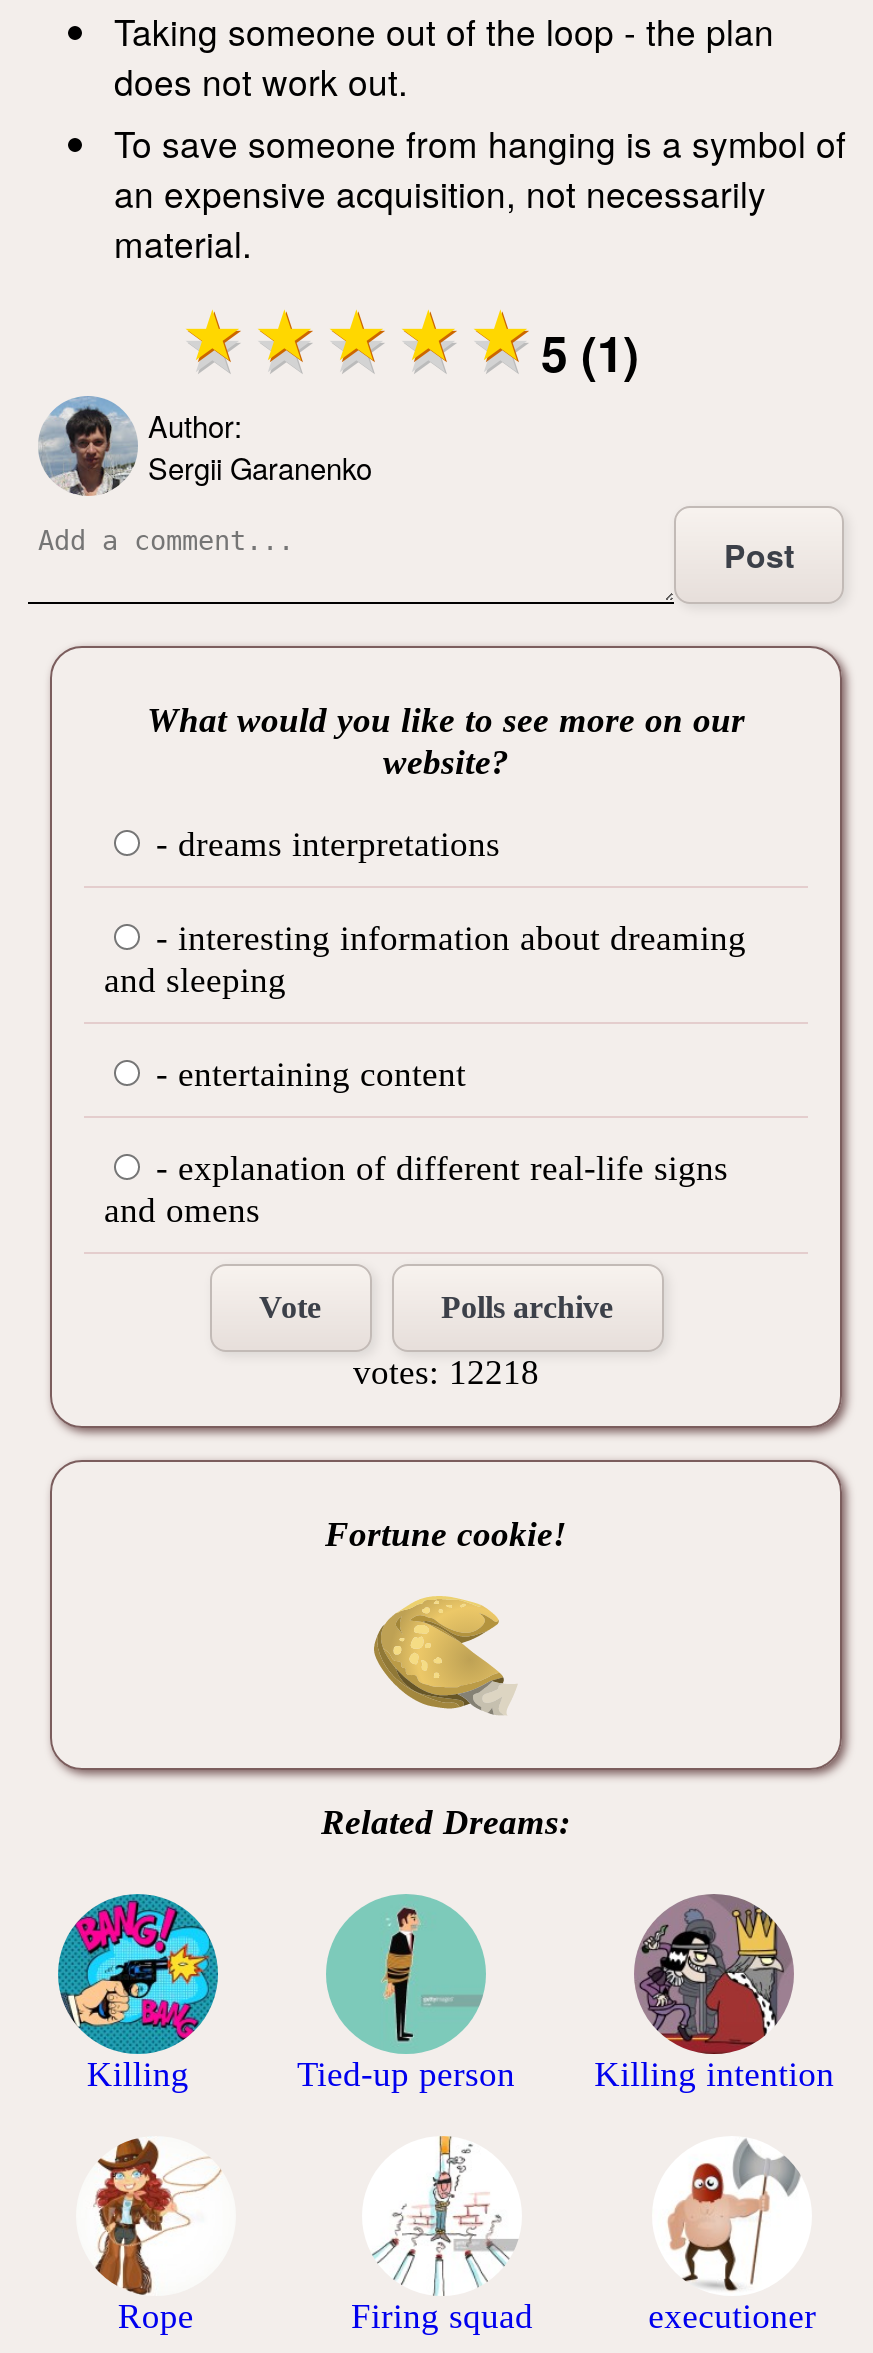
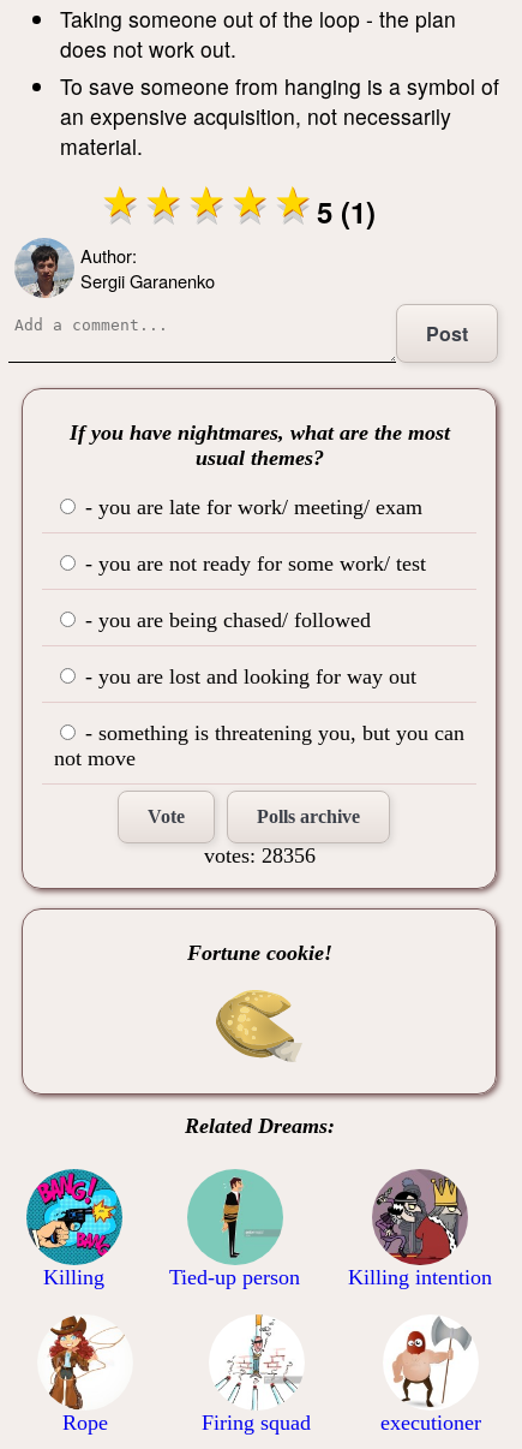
- What would you like to see more on our
- website?
- - dreams interpretations
- - interesting information about dreaming
- and sleeping
- - entertaining content
- - explanation of different real-life signs
- and omens
+ If you have nightmares, what are the most
+ usual themes?
+ - you are late for work/ meeting/ exam
+ - you are not ready for some work/ test
+ - you are being chased/ followed
+ - you are lost and looking for way out
+ - something is threatening you, but you can
+ not move

- votes: 12218
+ votes: 28356
